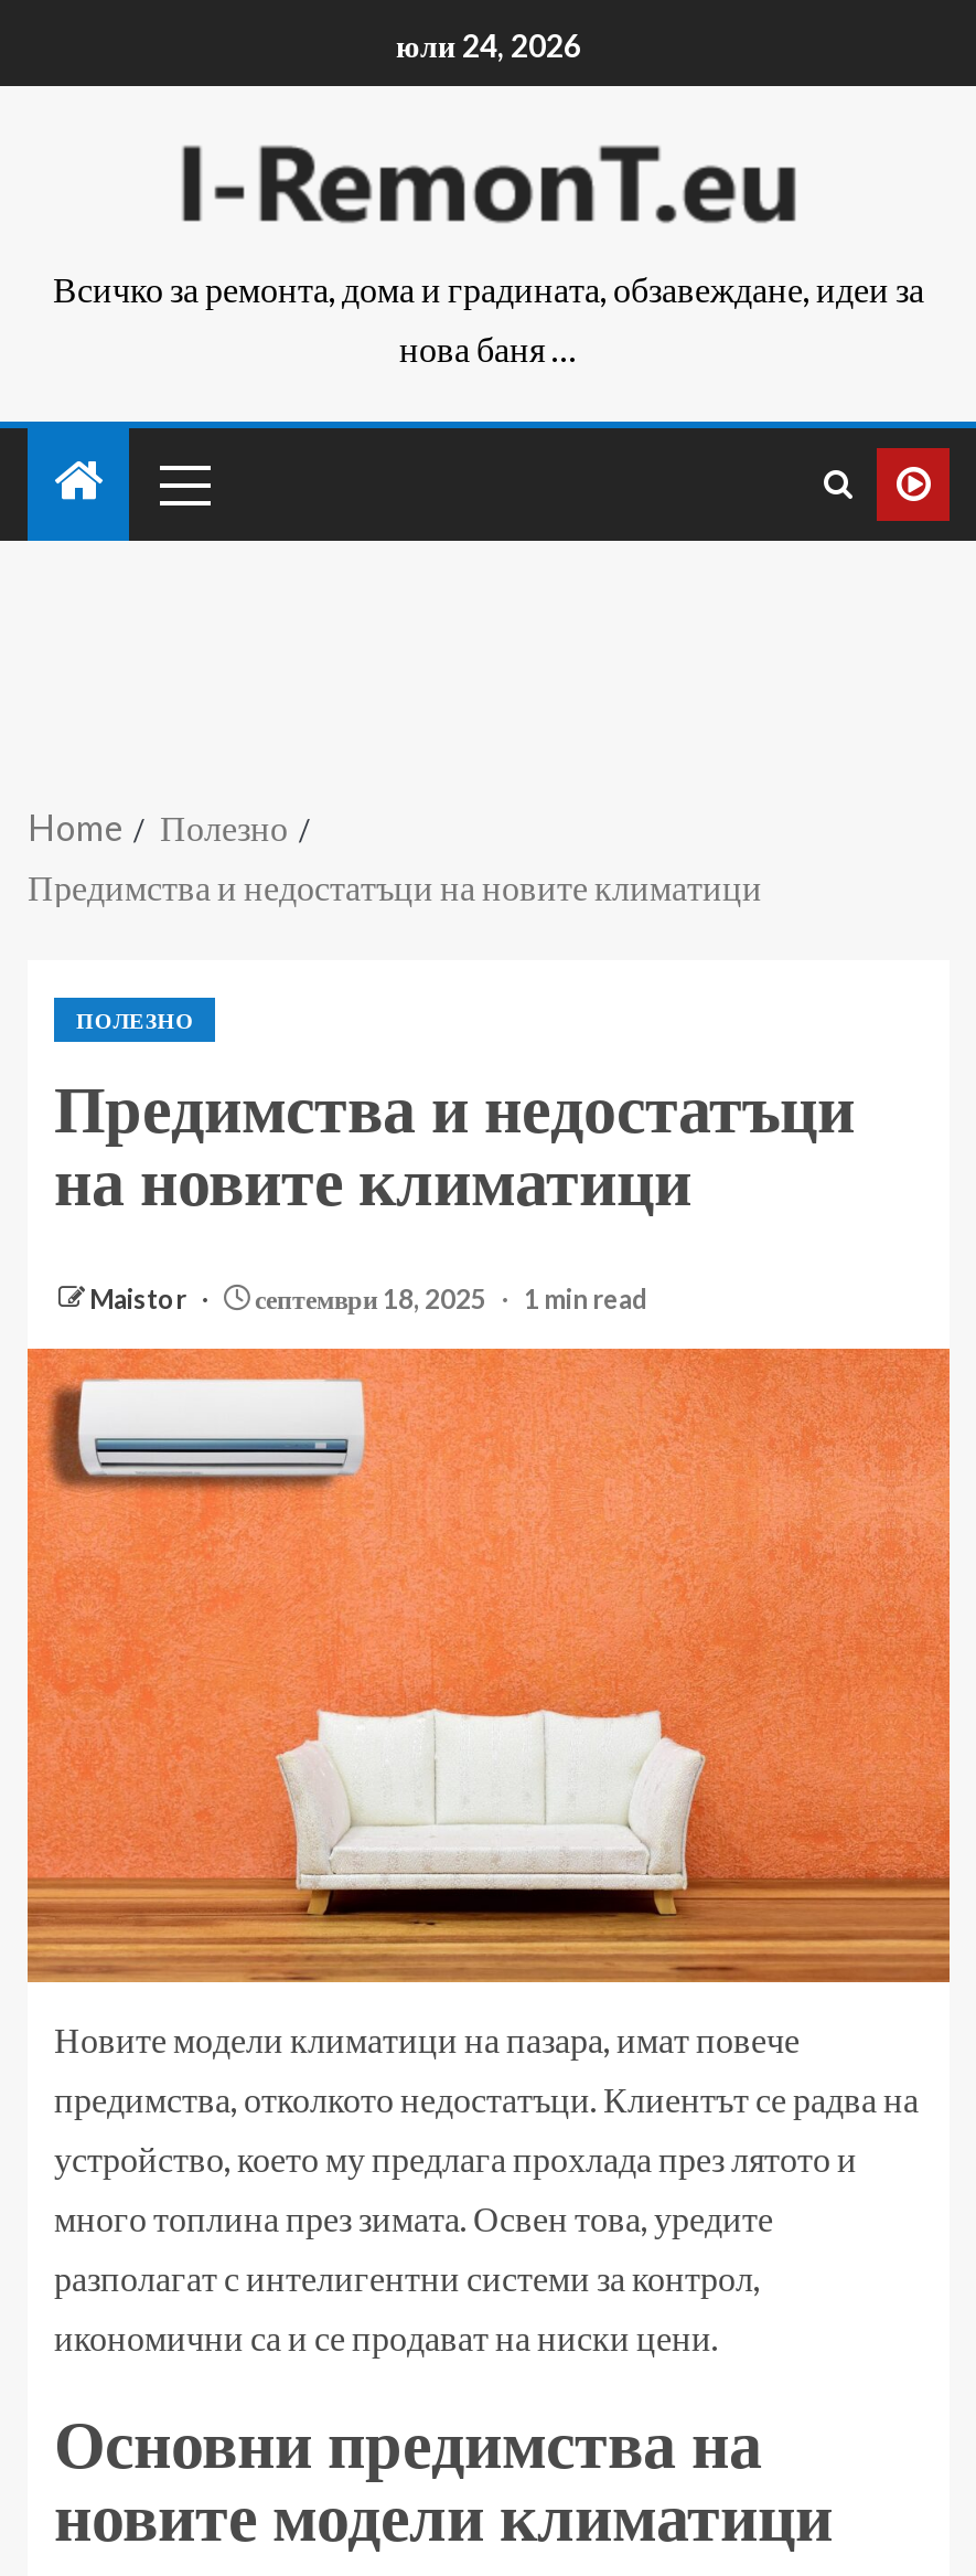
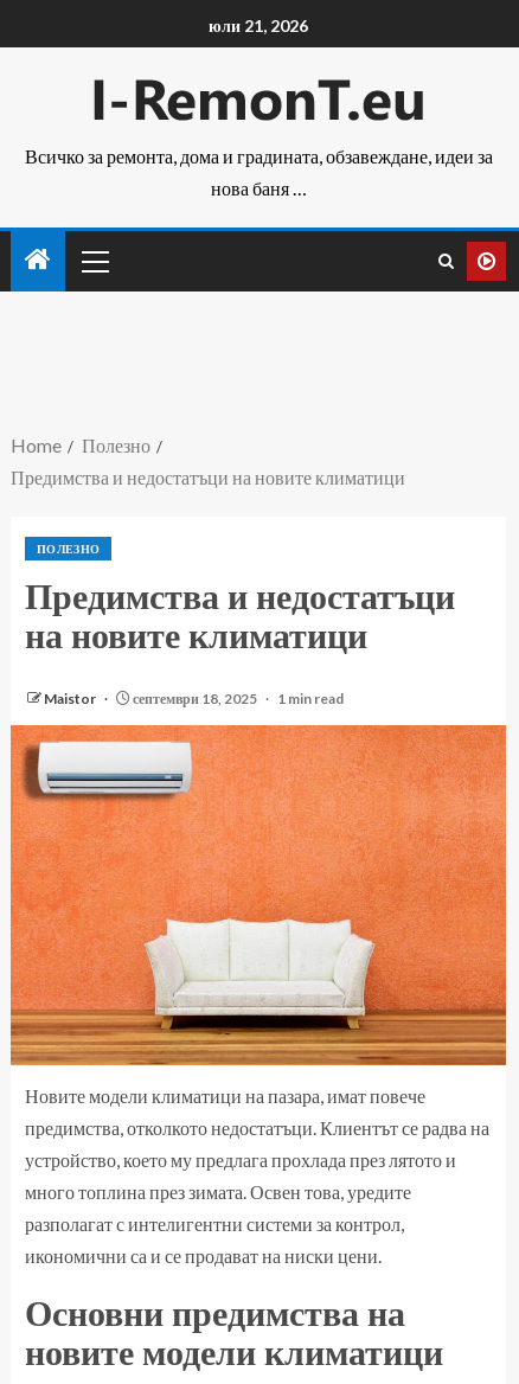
- юли 24, 2026
+ юли 21, 2026
